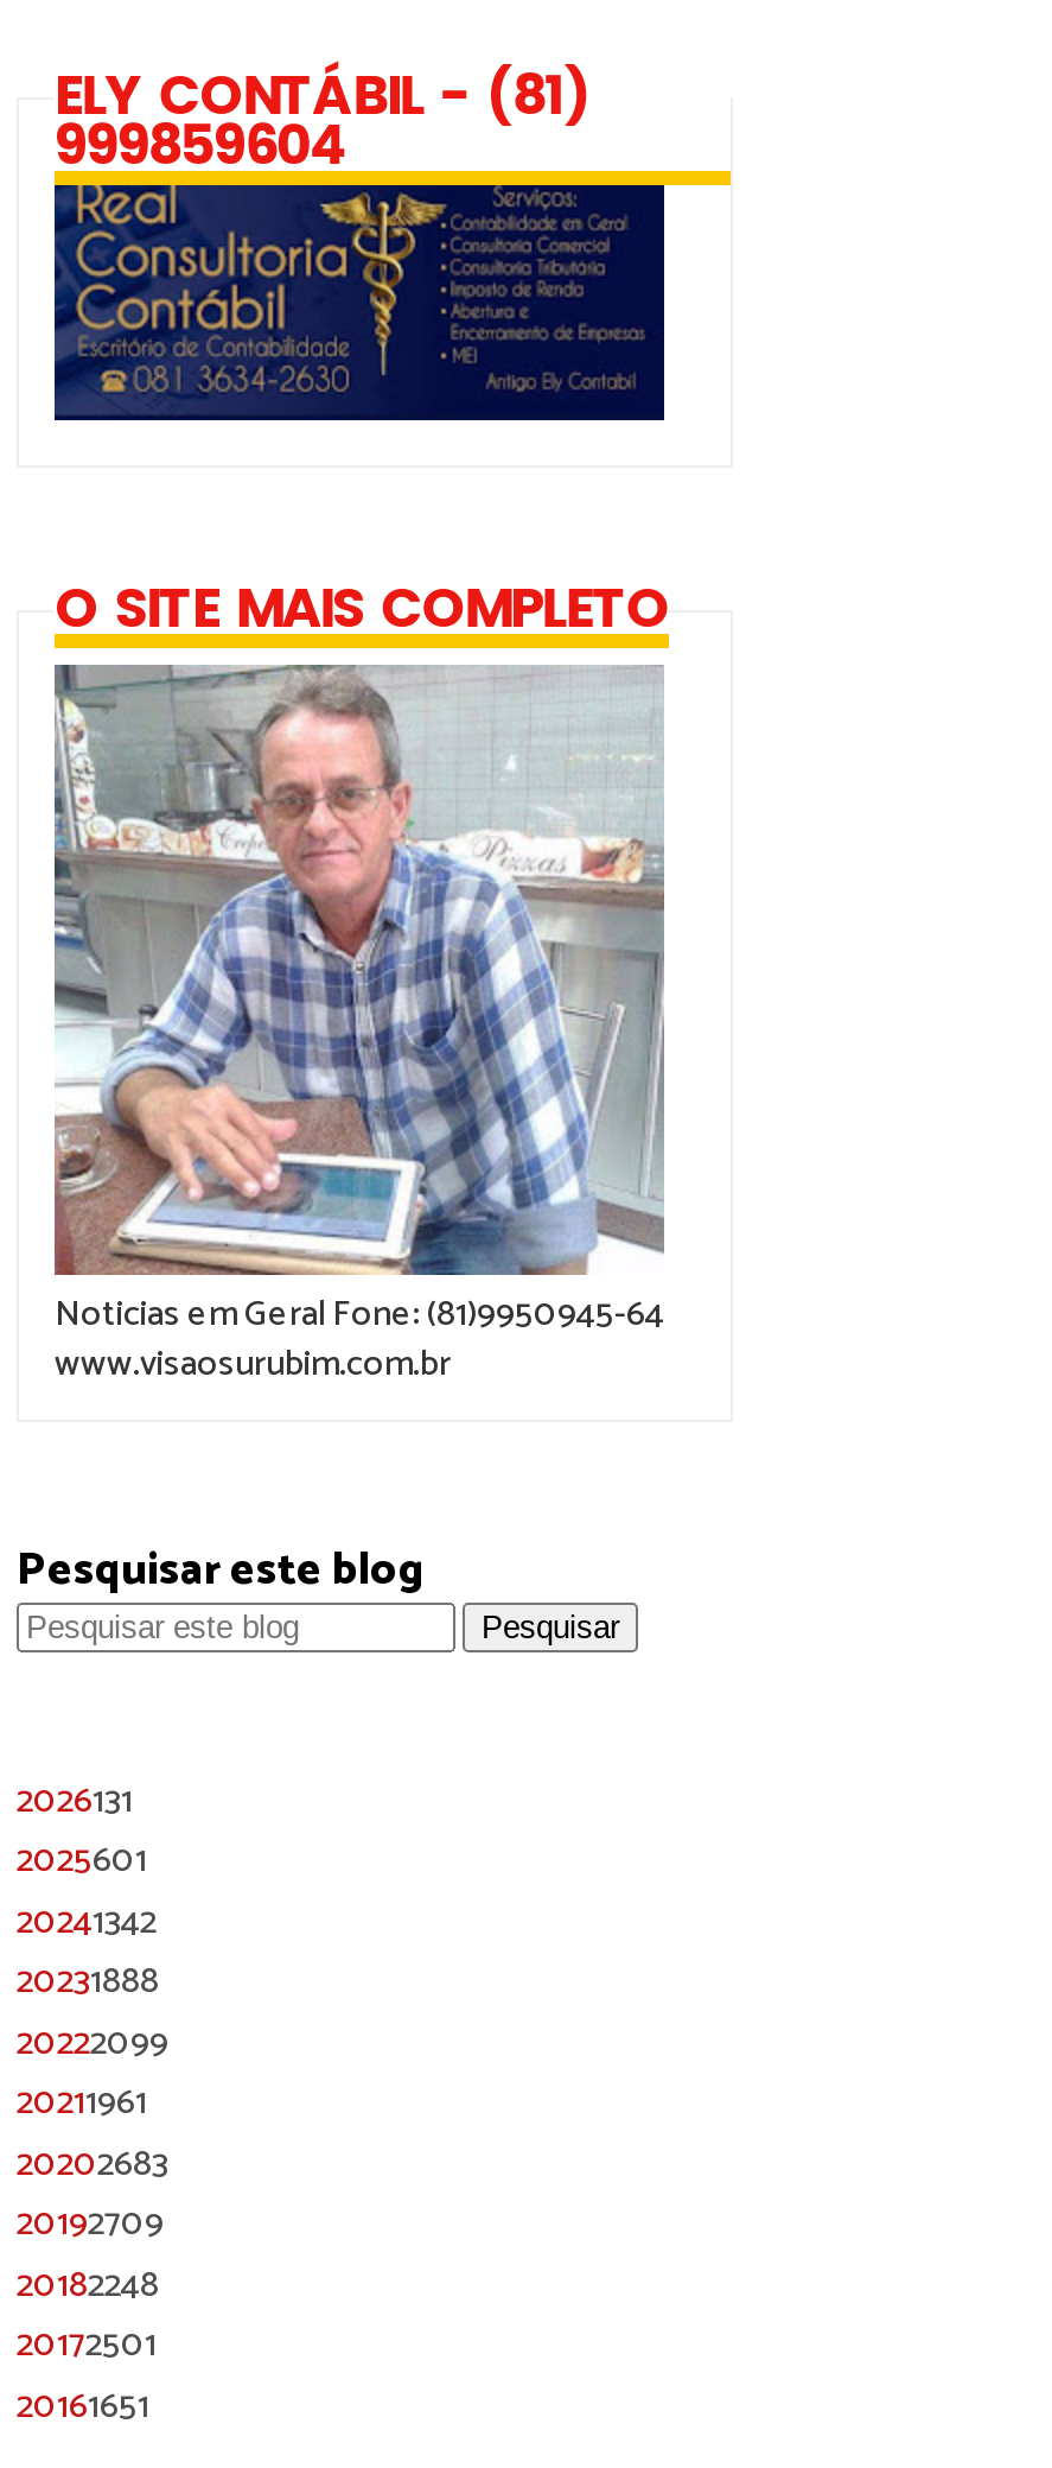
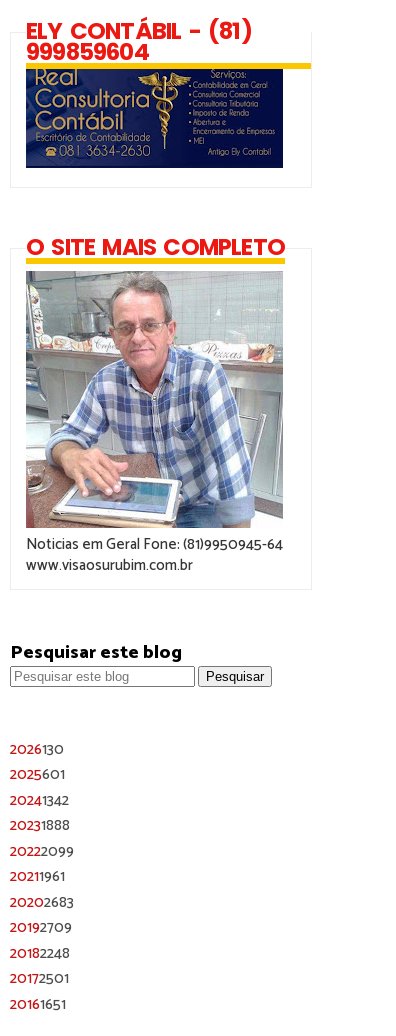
- 2026131
+ 2026130
